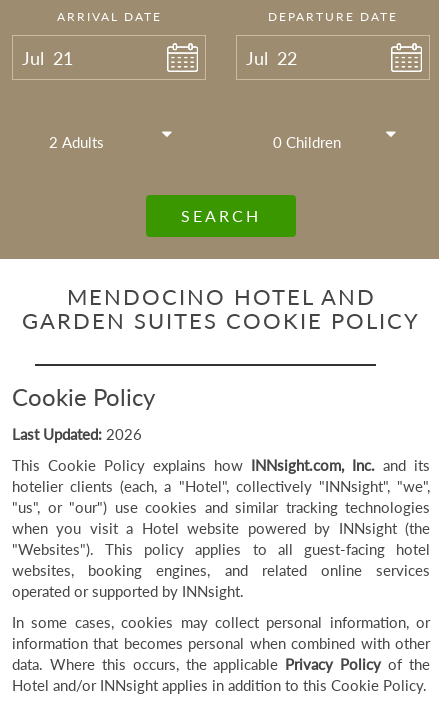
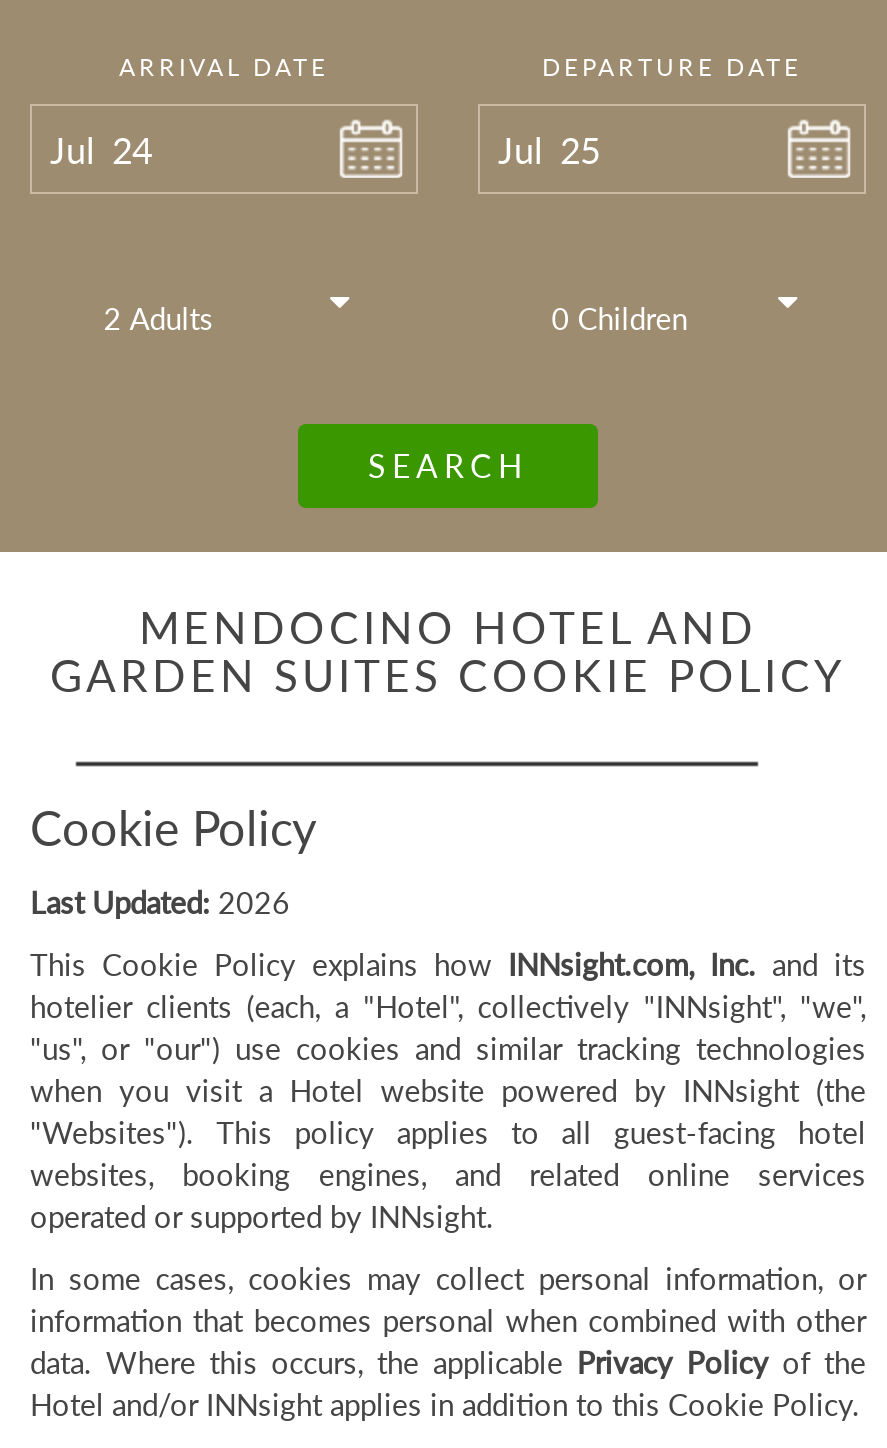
- Jul 21
+ Jul 24

- Jul 22
+ Jul 25
